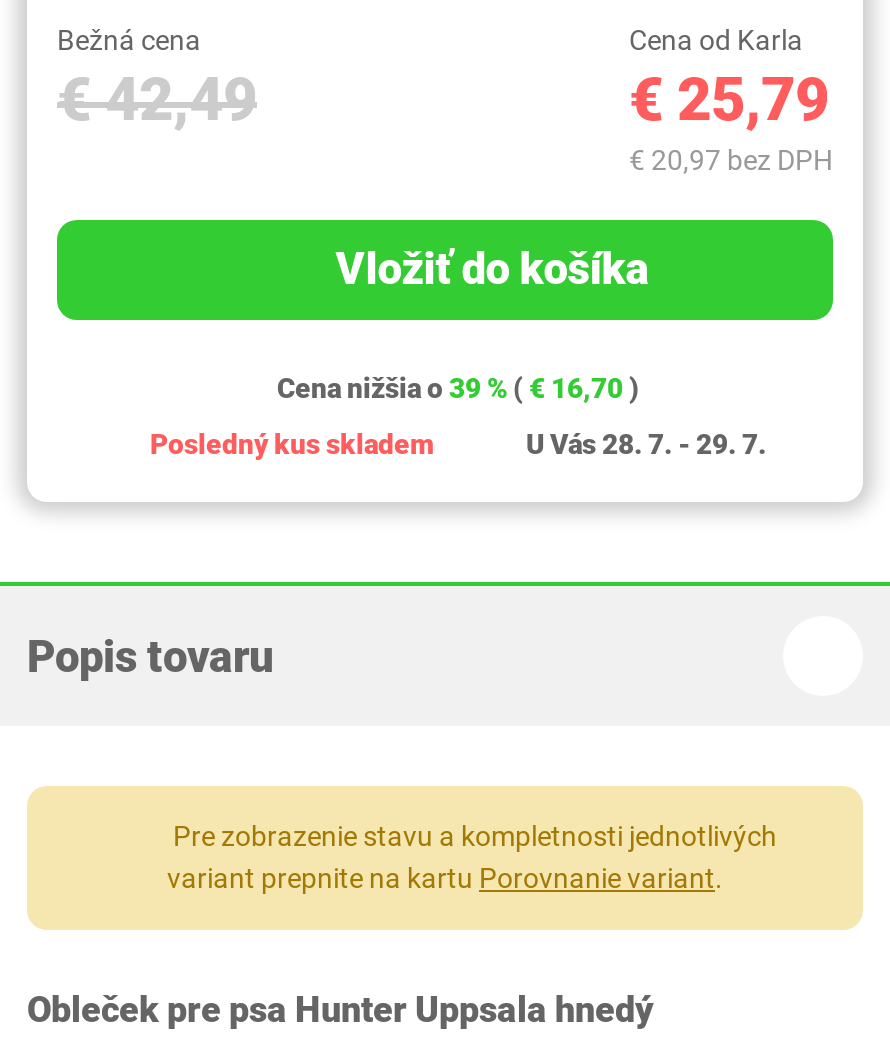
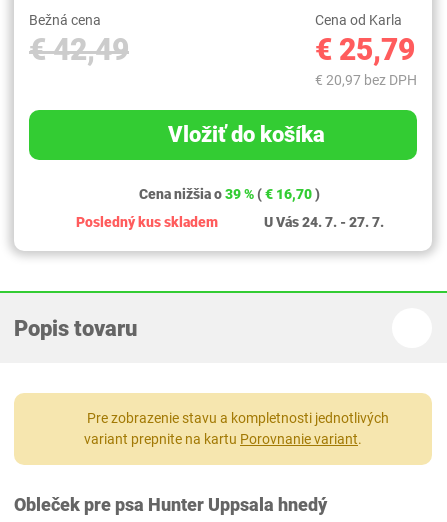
- U Vás 28. 7. - 29. 7.
+ U Vás 24. 7. - 27. 7.
